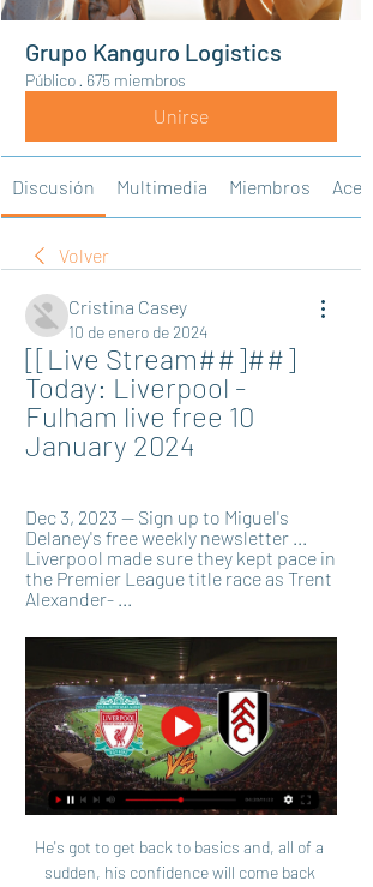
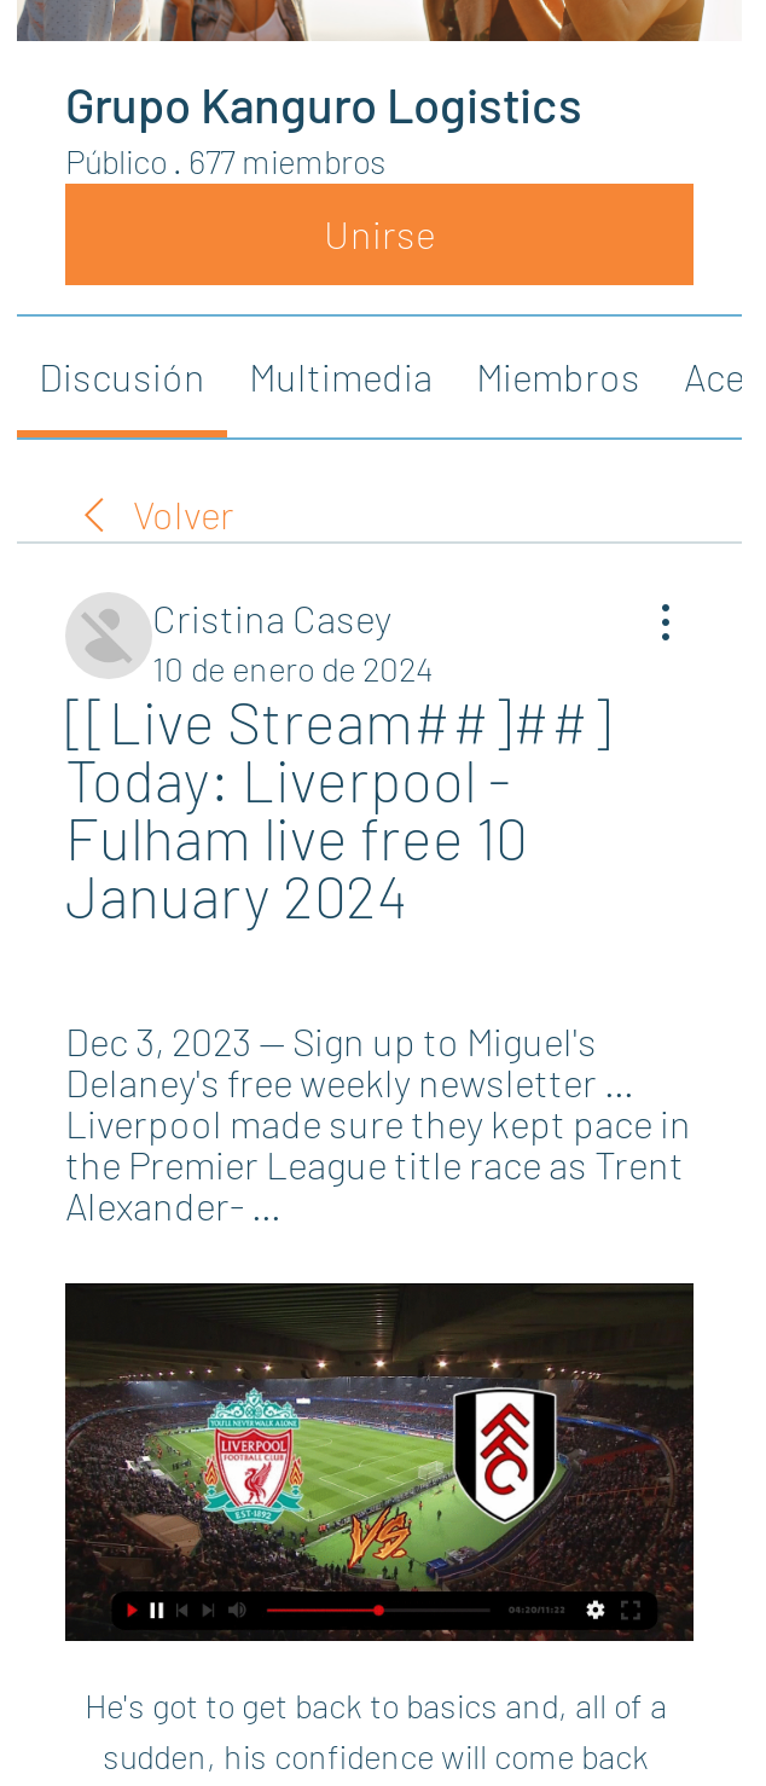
- Público 675 miembros
+ Público 677 miembros

- [image]
+ [image]
